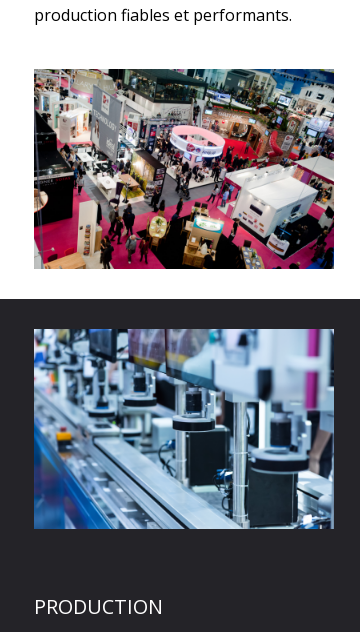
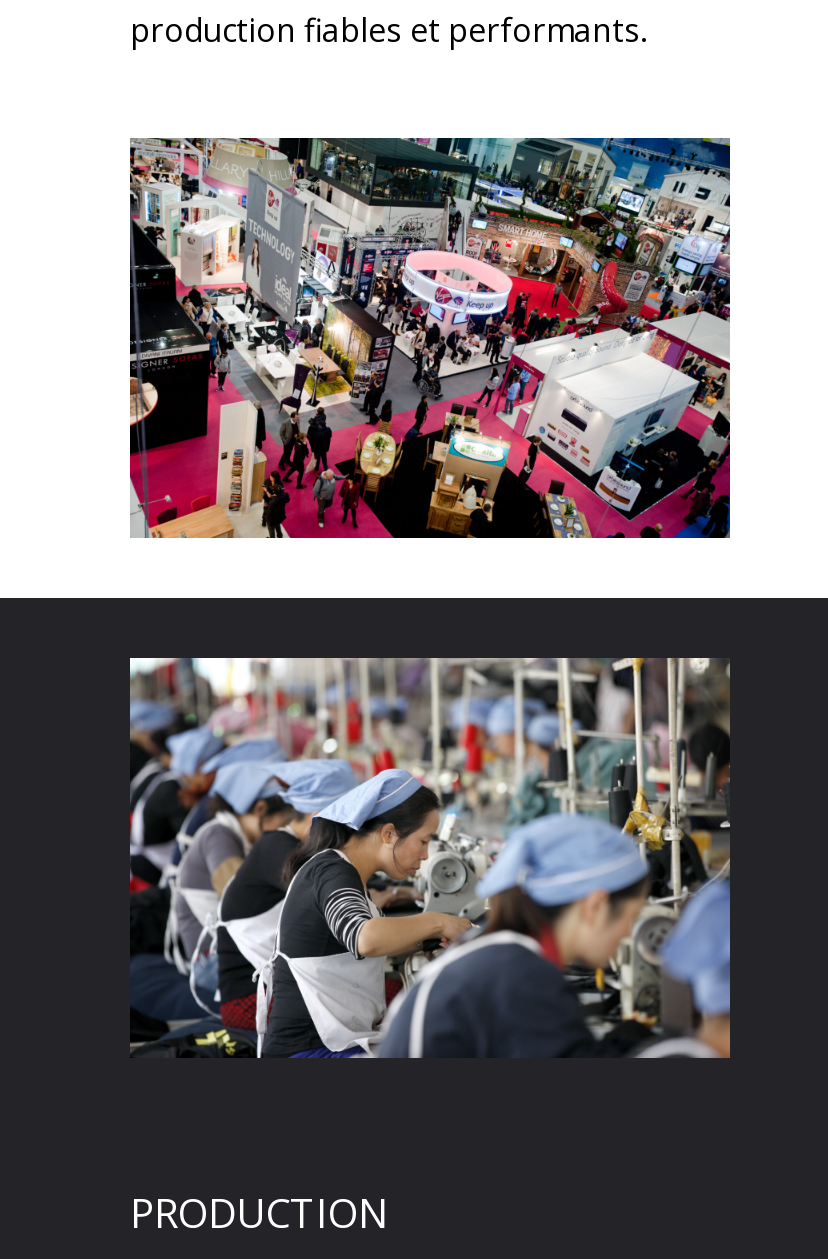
- [image]
+ [image]
